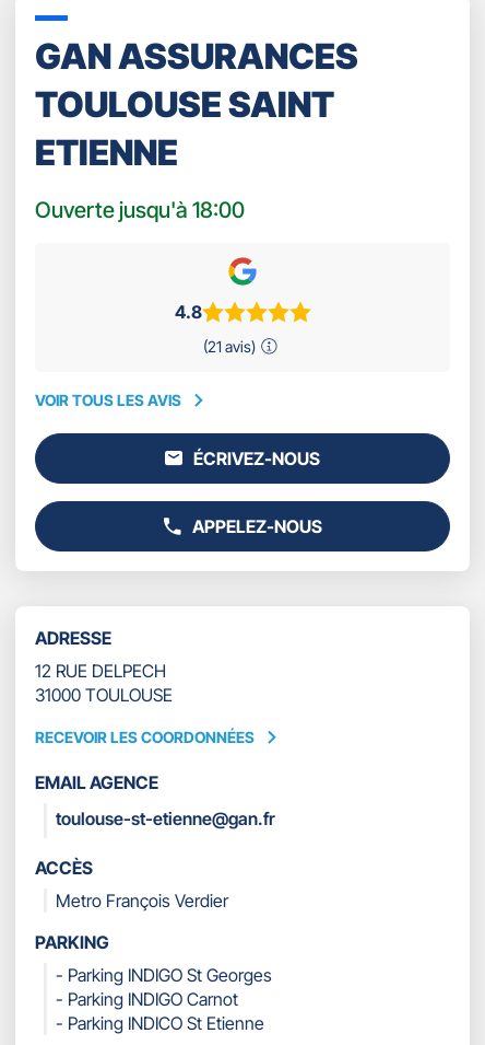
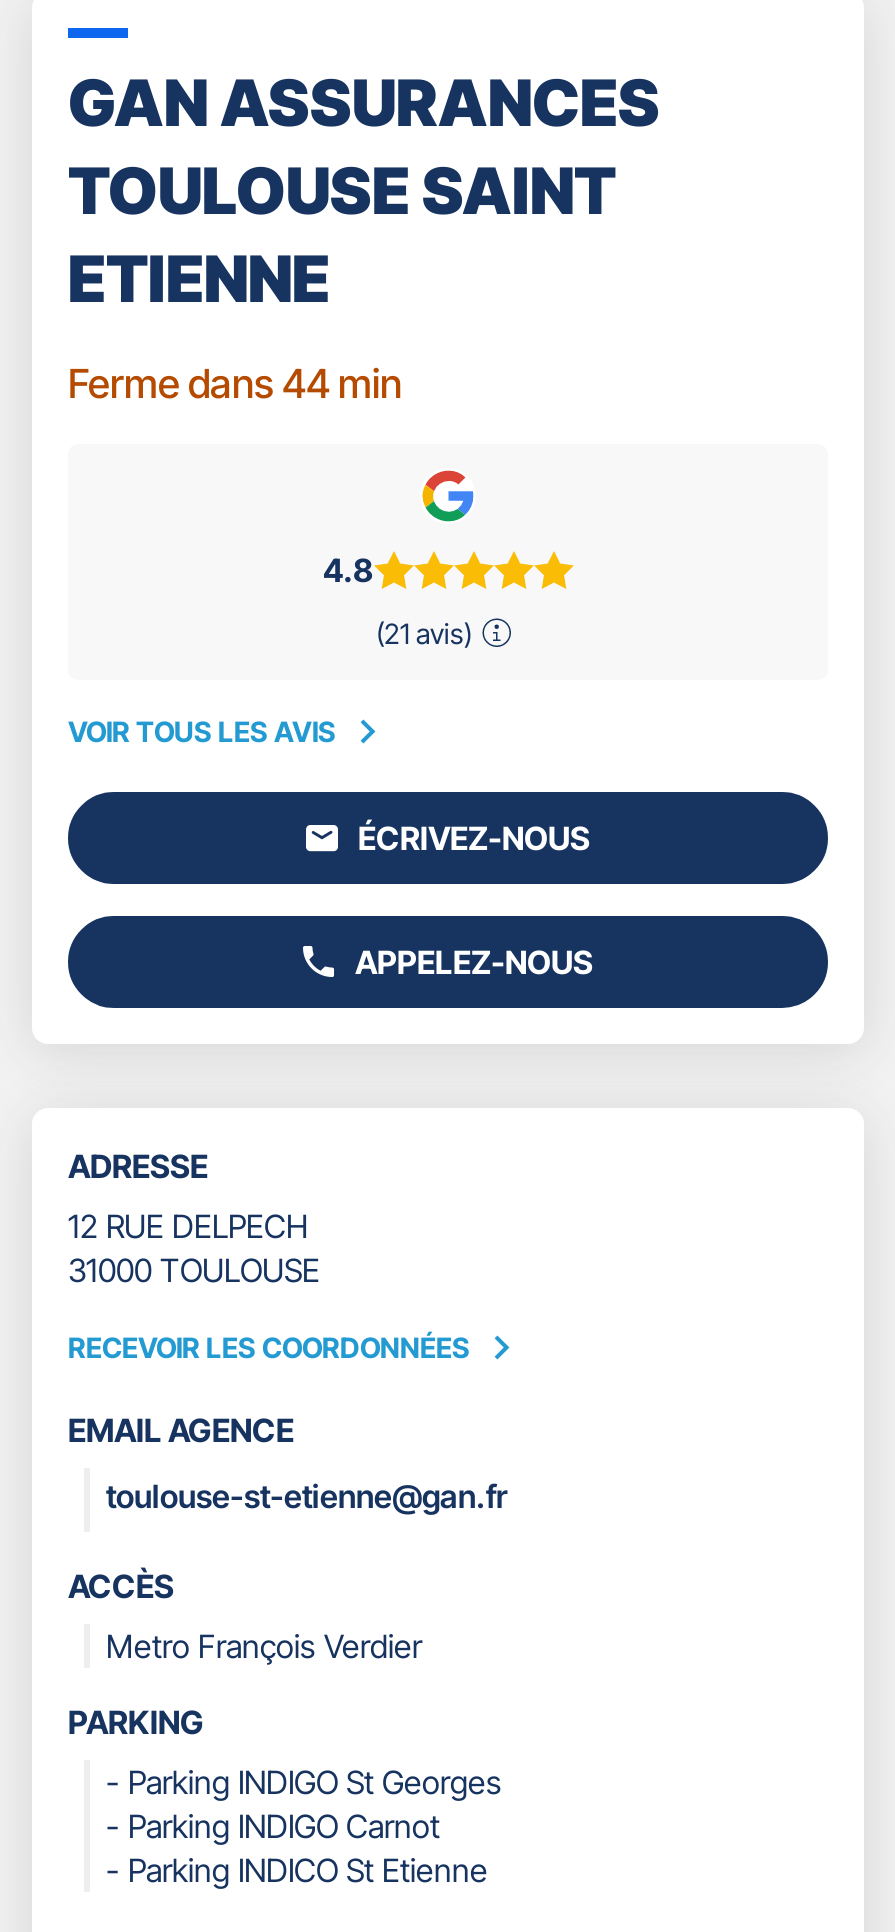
- Ouverte jusqu'à 18:00
+ Ferme dans 44 min
